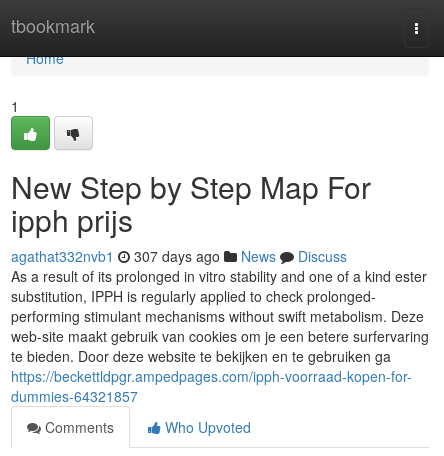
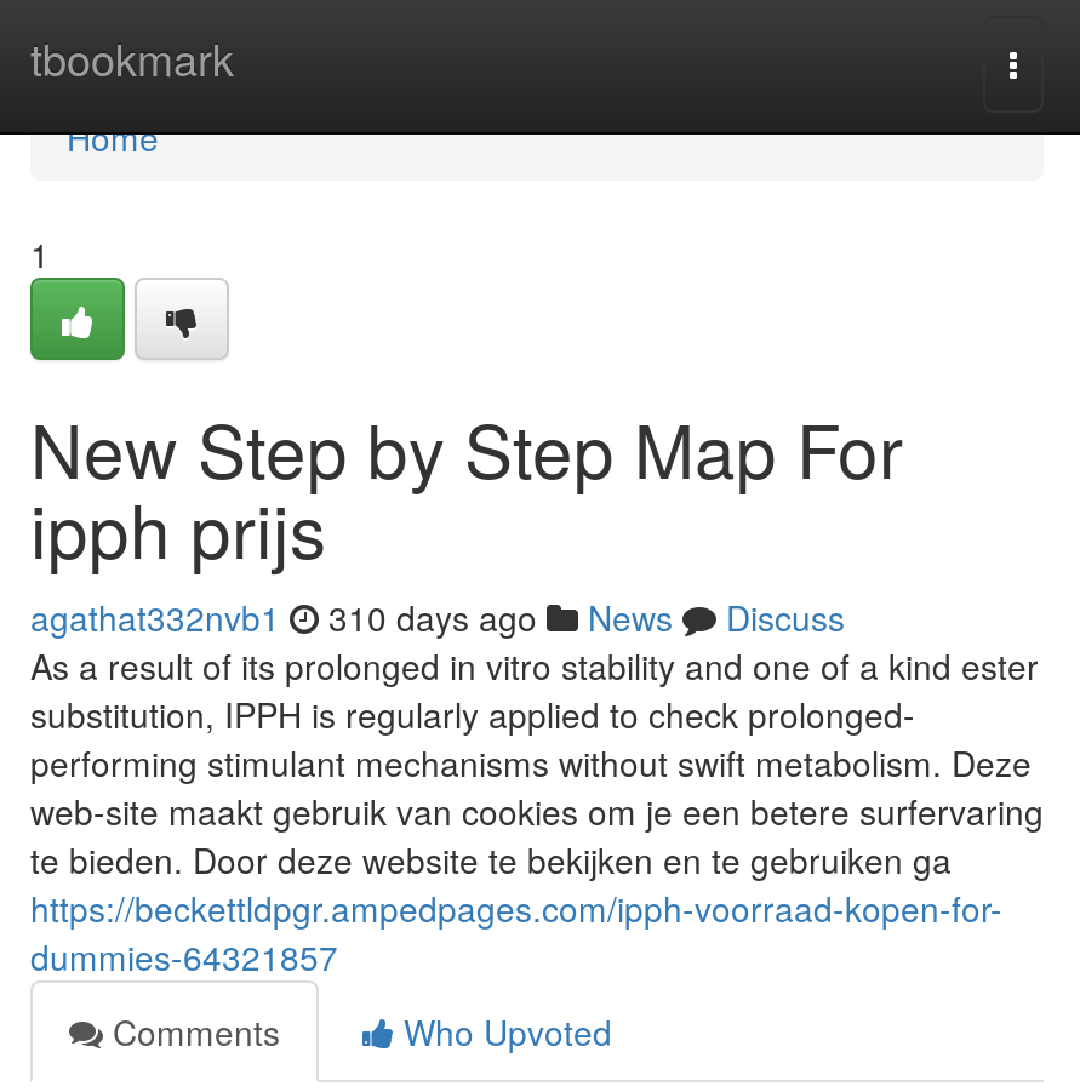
- agathat332nvb1 307 days ago News Discuss
+ agathat332nvb1 310 days ago News Discuss
